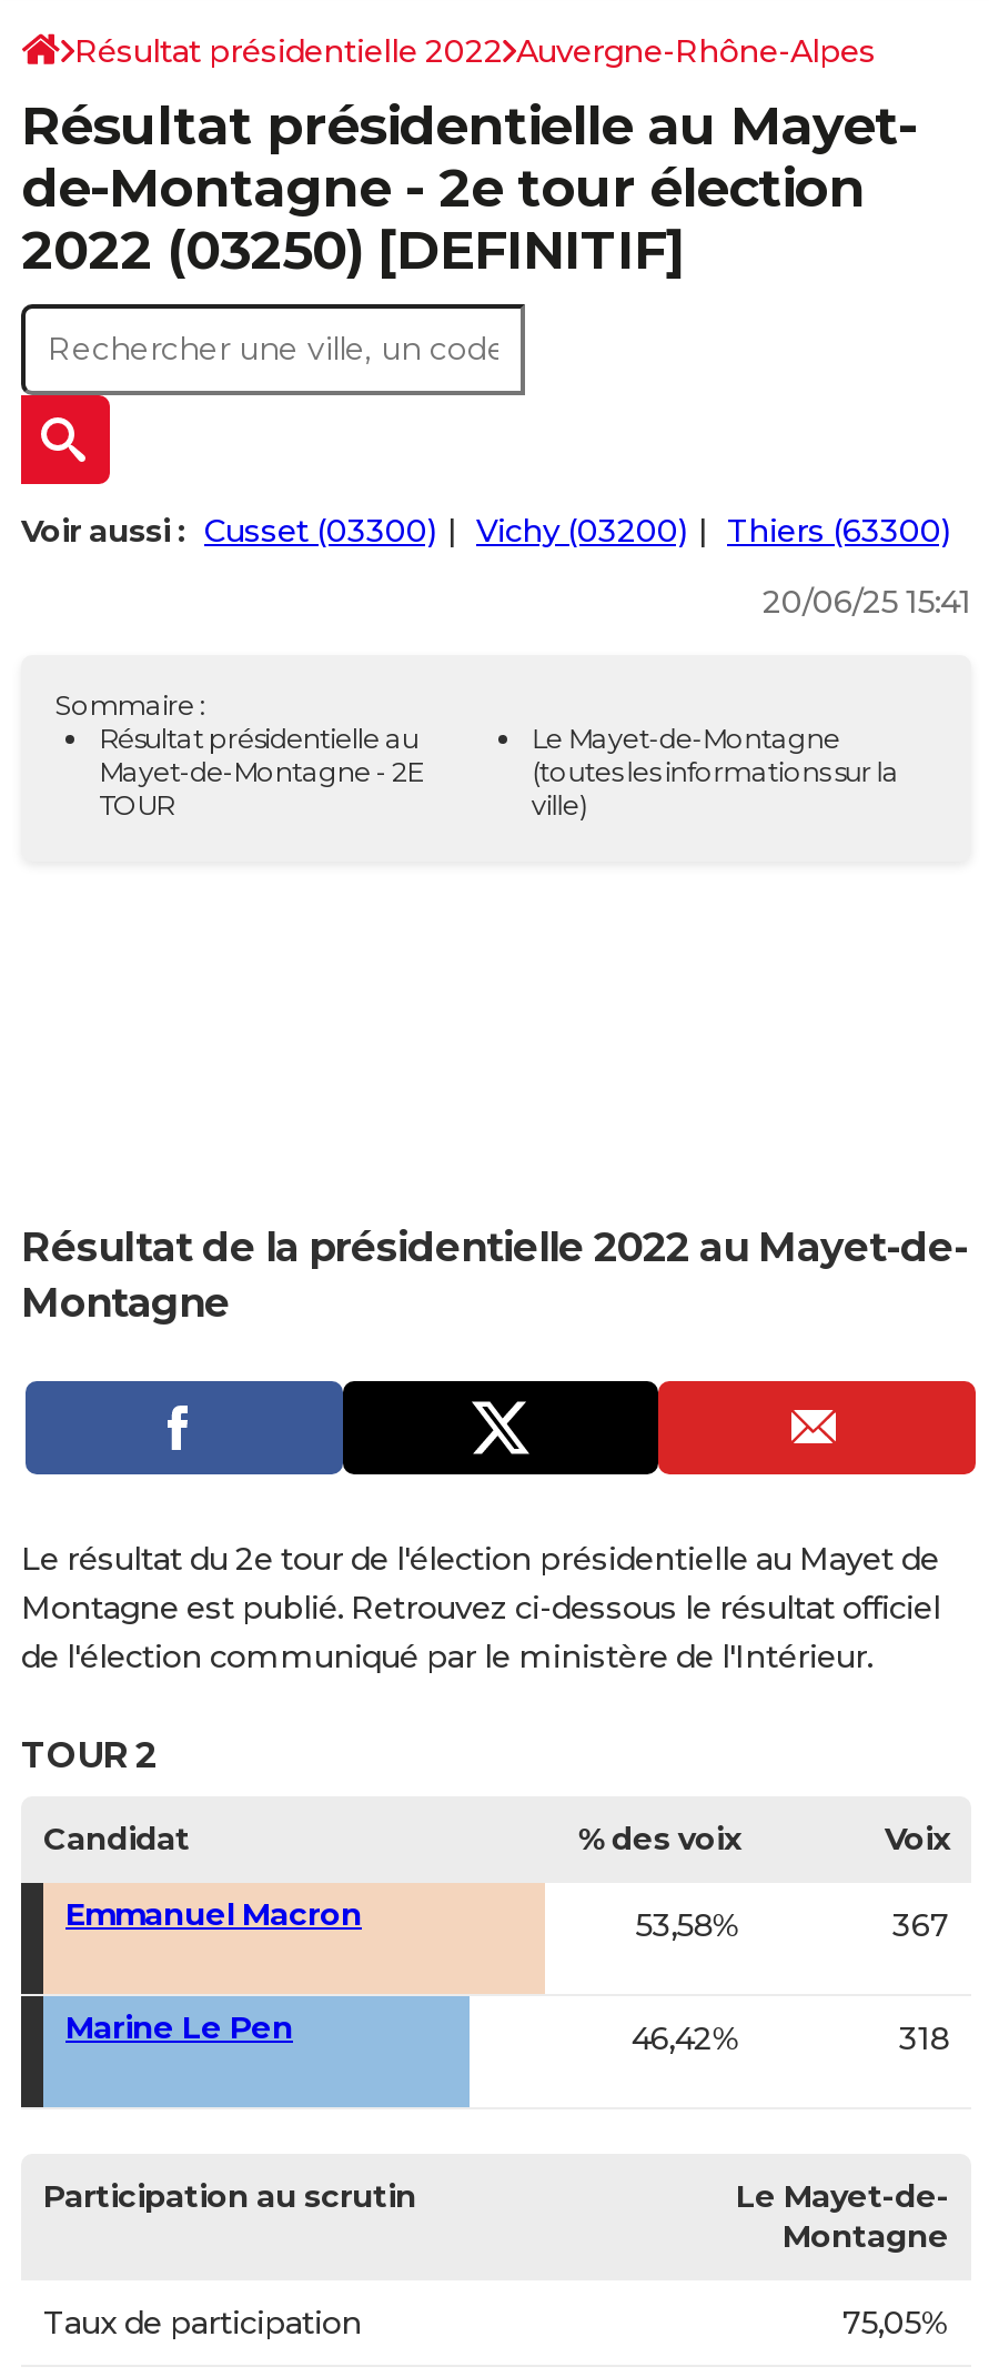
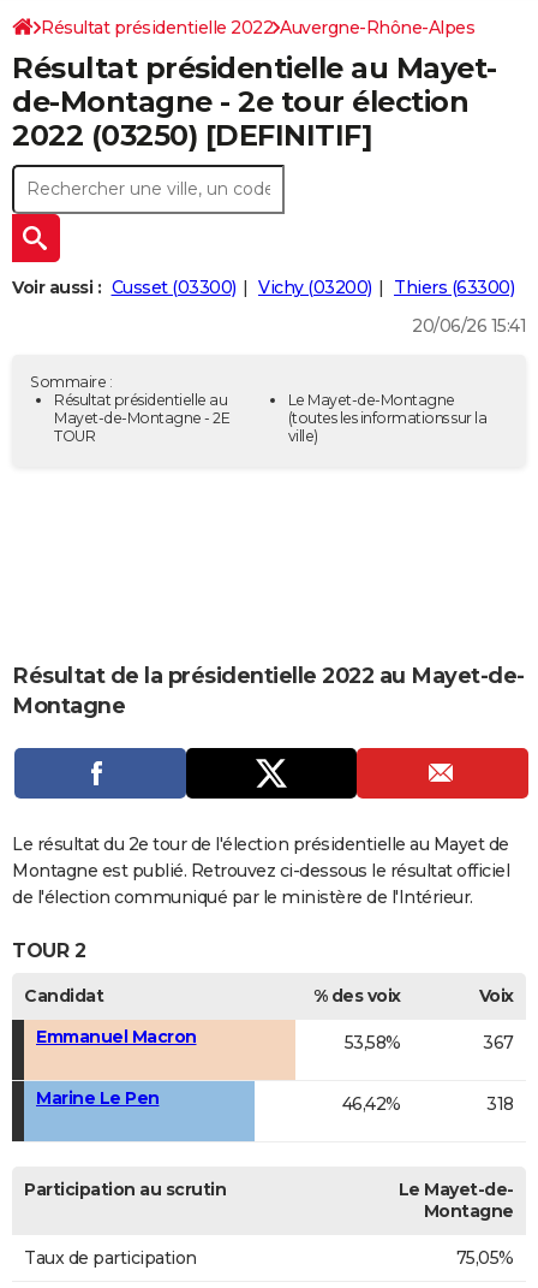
- 20/06/25 15:41
+ 20/06/26 15:41
